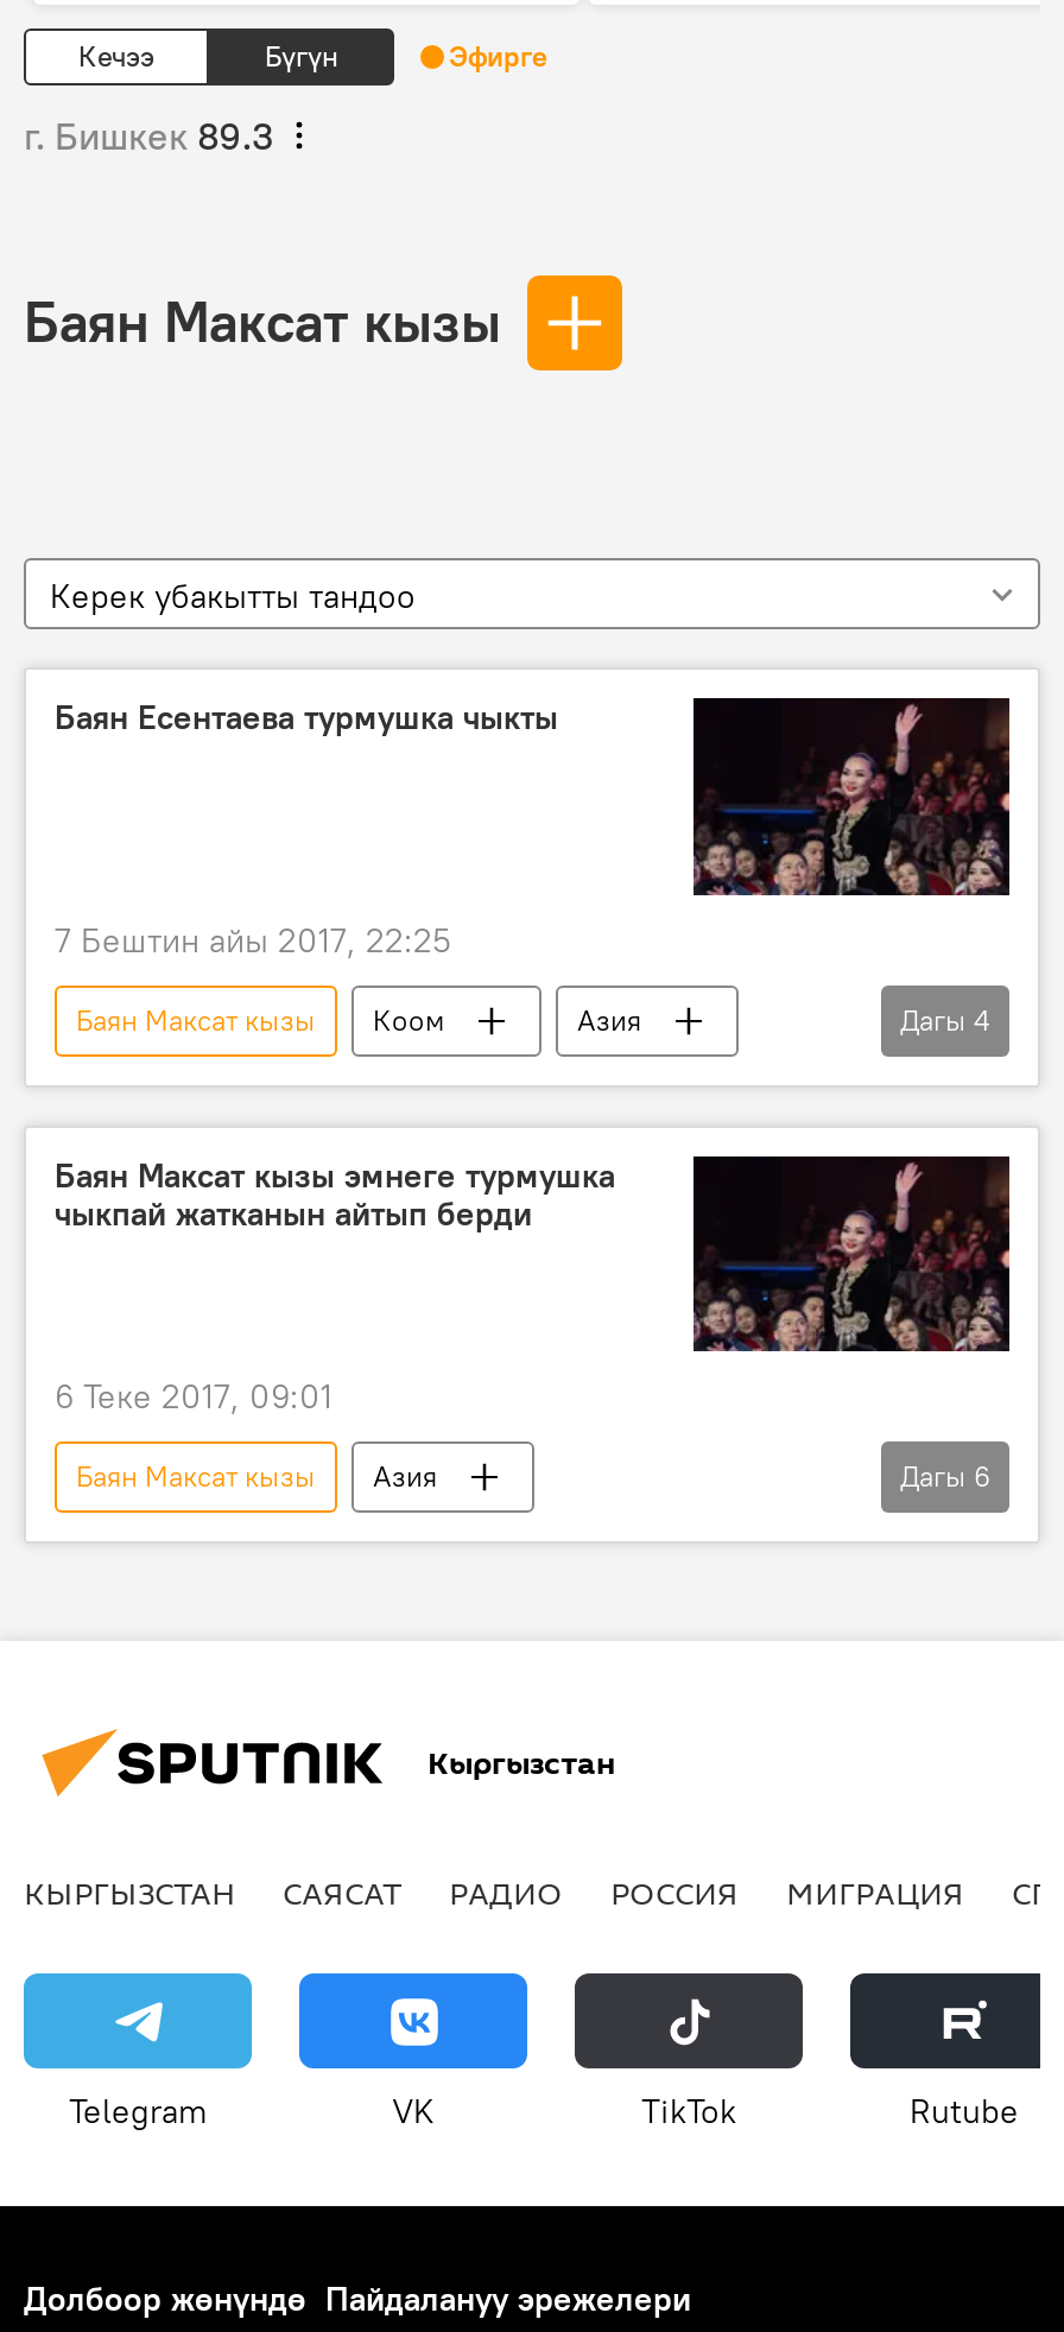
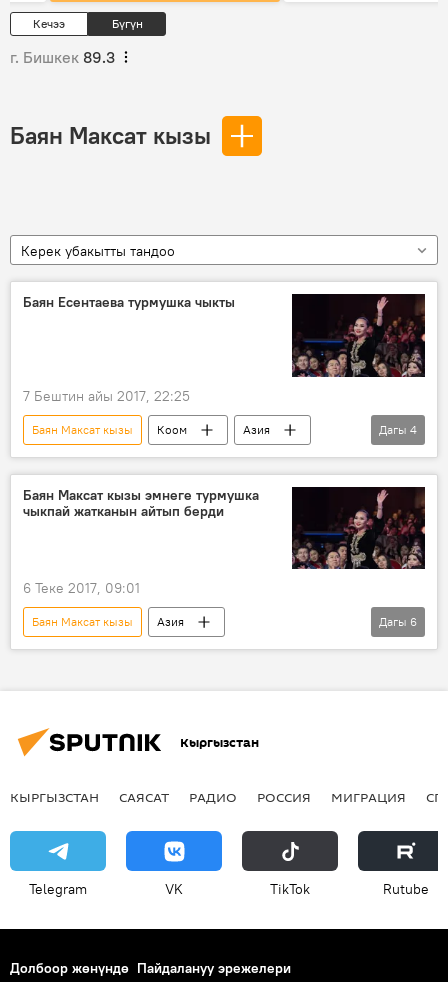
- Эфирге
